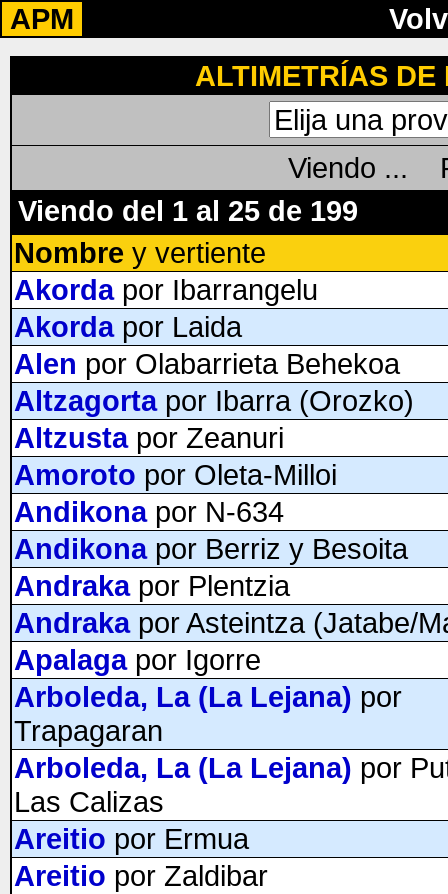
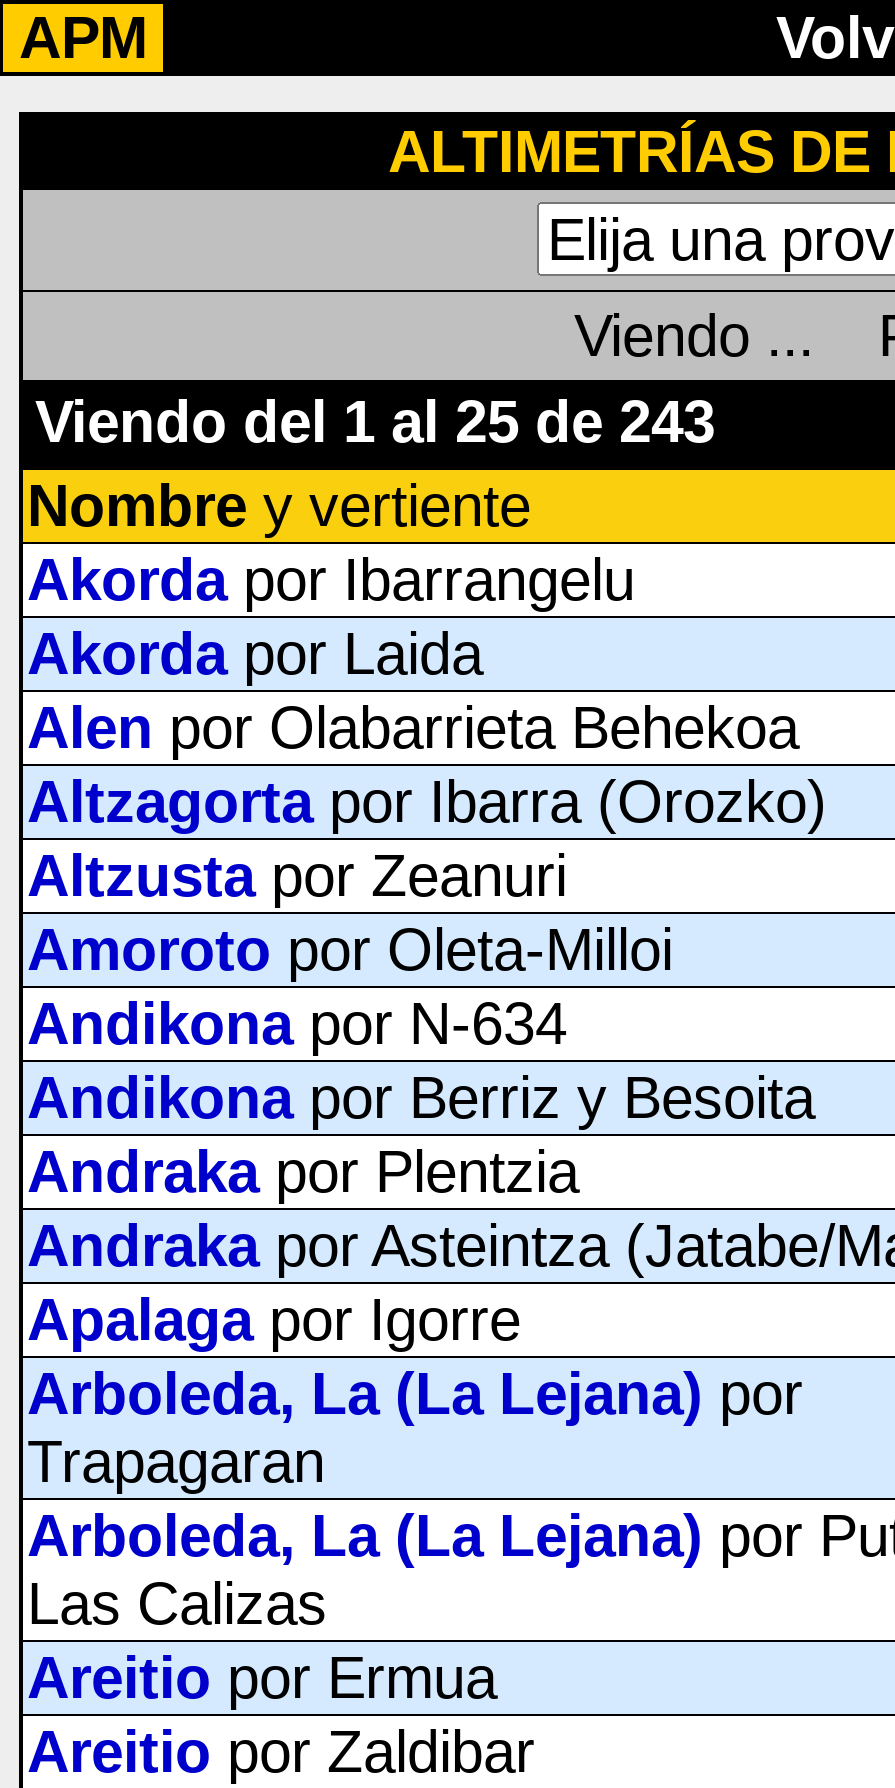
- Viendo del 1 al 25 de 199
+ Viendo del 1 al 25 de 243
